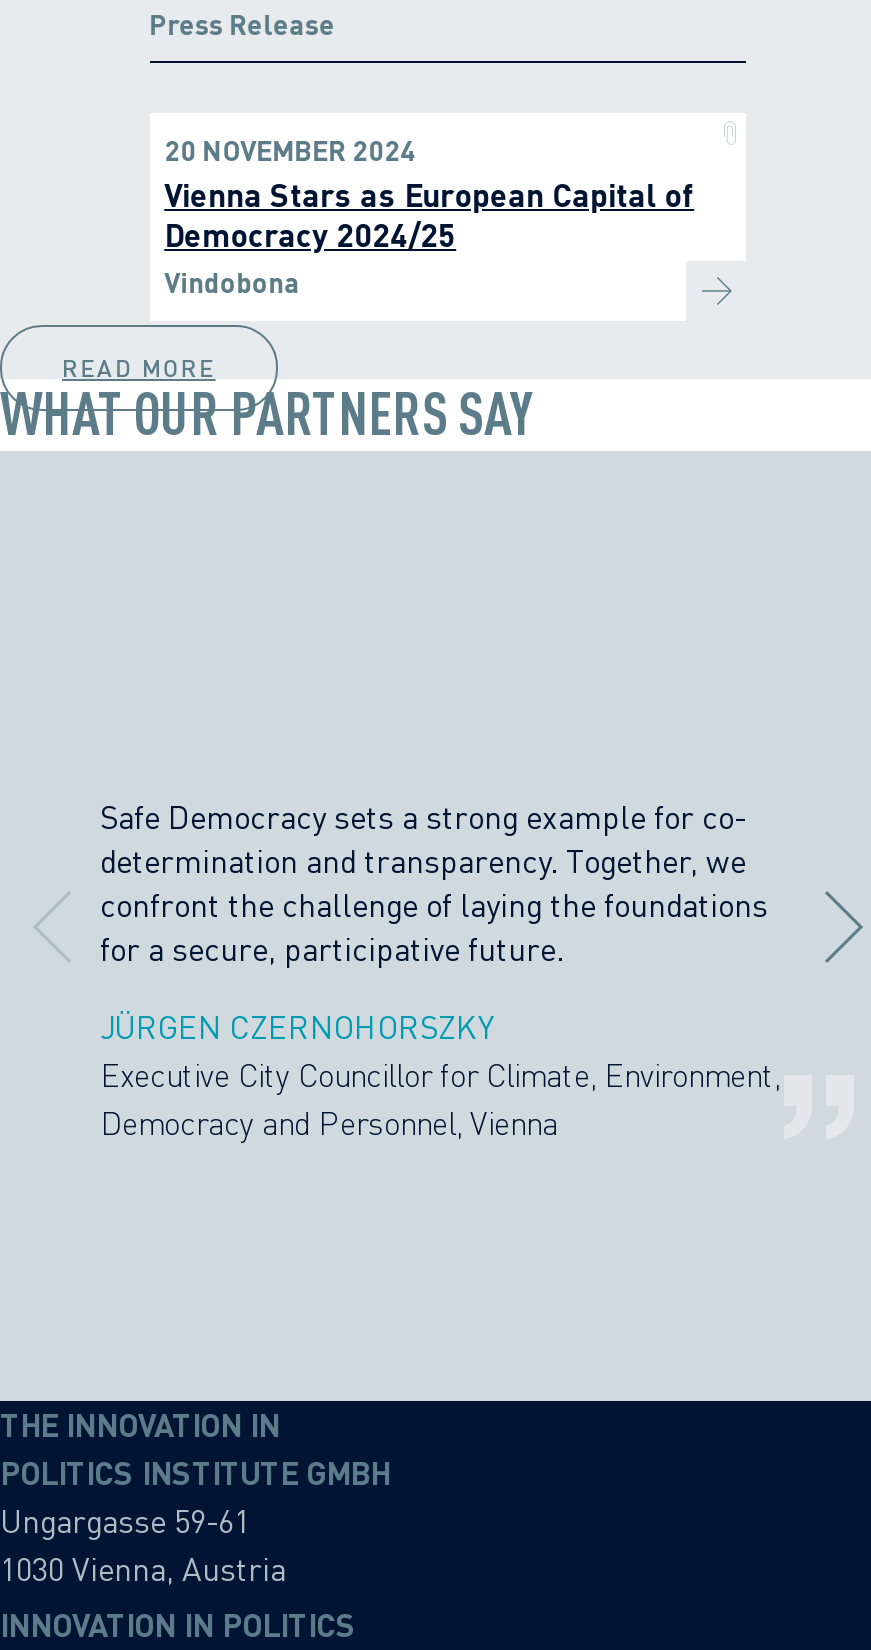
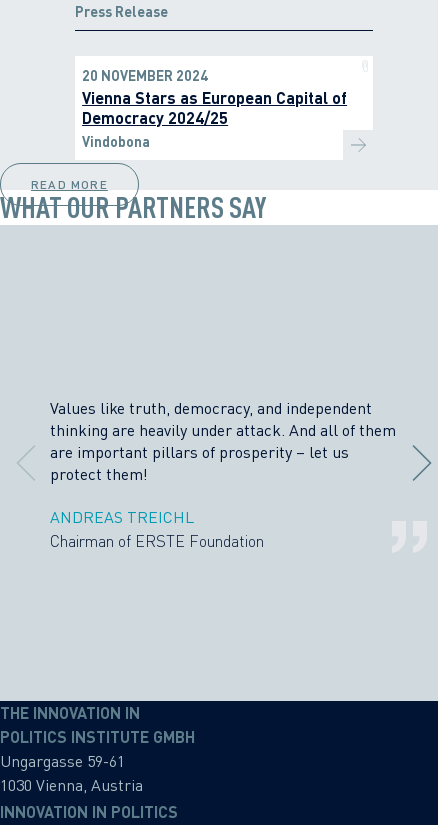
- Safe Democracy sets a strong example for co-
- determination and transparency. Together, we
- confront the challenge of laying the foundations
- for a secure, participative future.
+ Values like truth, democracy, and independent
+ thinking are heavily under attack. And all of them
+ are important pillars of prosperity – let us
+ protect them!

- JÜRGEN CZERNOHORSZKY
- Executive City Councillor for Climate, Environment,
- Democracy and Personnel, Vienna
+ ANDREAS TREICHL
+ Chairman of ERSTE Foundation
